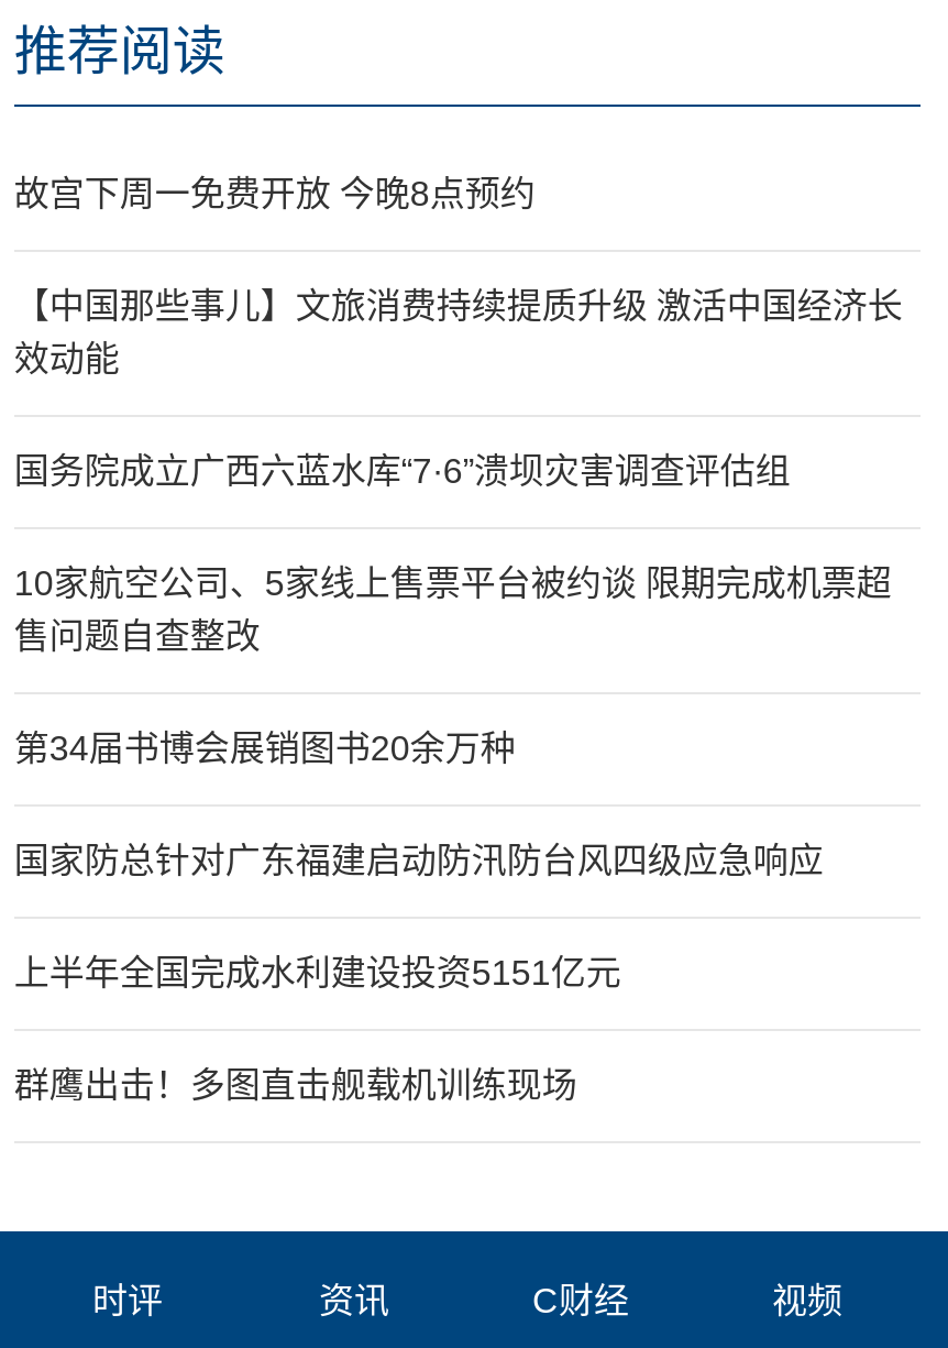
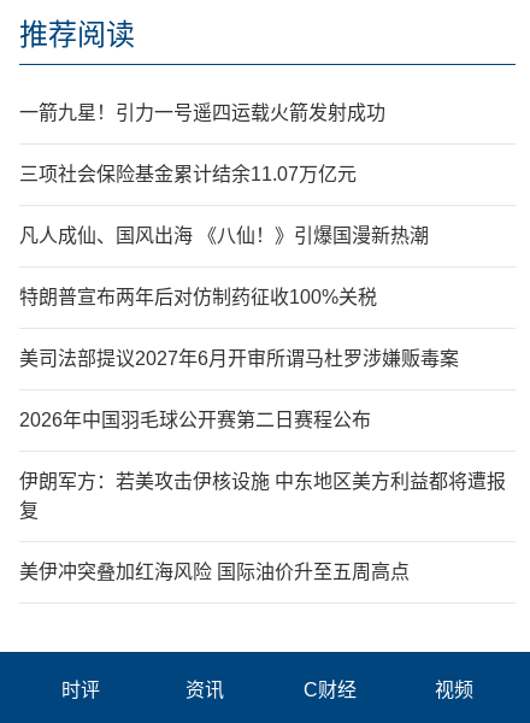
- 故宫下周一免费开放 今晚8点预约
+ 一箭九星！引力一号遥四运载火箭发射成功

- 【中国那些事儿】文旅消费持续提质升级 激活中国经济长
- 效动能
+ 三项社会保险基金累计结余11.07万亿元

- 国务院成立广西六蓝水库“7·6”溃坝灾害调查评估组
+ 凡人成仙、国风出海 《八仙！》引爆国漫新热潮

- 10家航空公司、5家线上售票平台被约谈 限期完成机票超
- 售问题自查整改
+ 特朗普宣布两年后对仿制药征收100%关税

- 第34届书博会展销图书20余万种
+ 美司法部提议2027年6月开审所谓马杜罗涉嫌贩毒案

- 国家防总针对广东福建启动防汛防台风四级应急响应
+ 2026年中国羽毛球公开赛第二日赛程公布

- 上半年全国完成水利建设投资5151亿元
+ 伊朗军方：若美攻击伊核设施 中东地区美方利益都将遭报
+ 复

- 群鹰出击！多图直击舰载机训练现场
+ 美伊冲突叠加红海风险 国际油价升至五周高点
